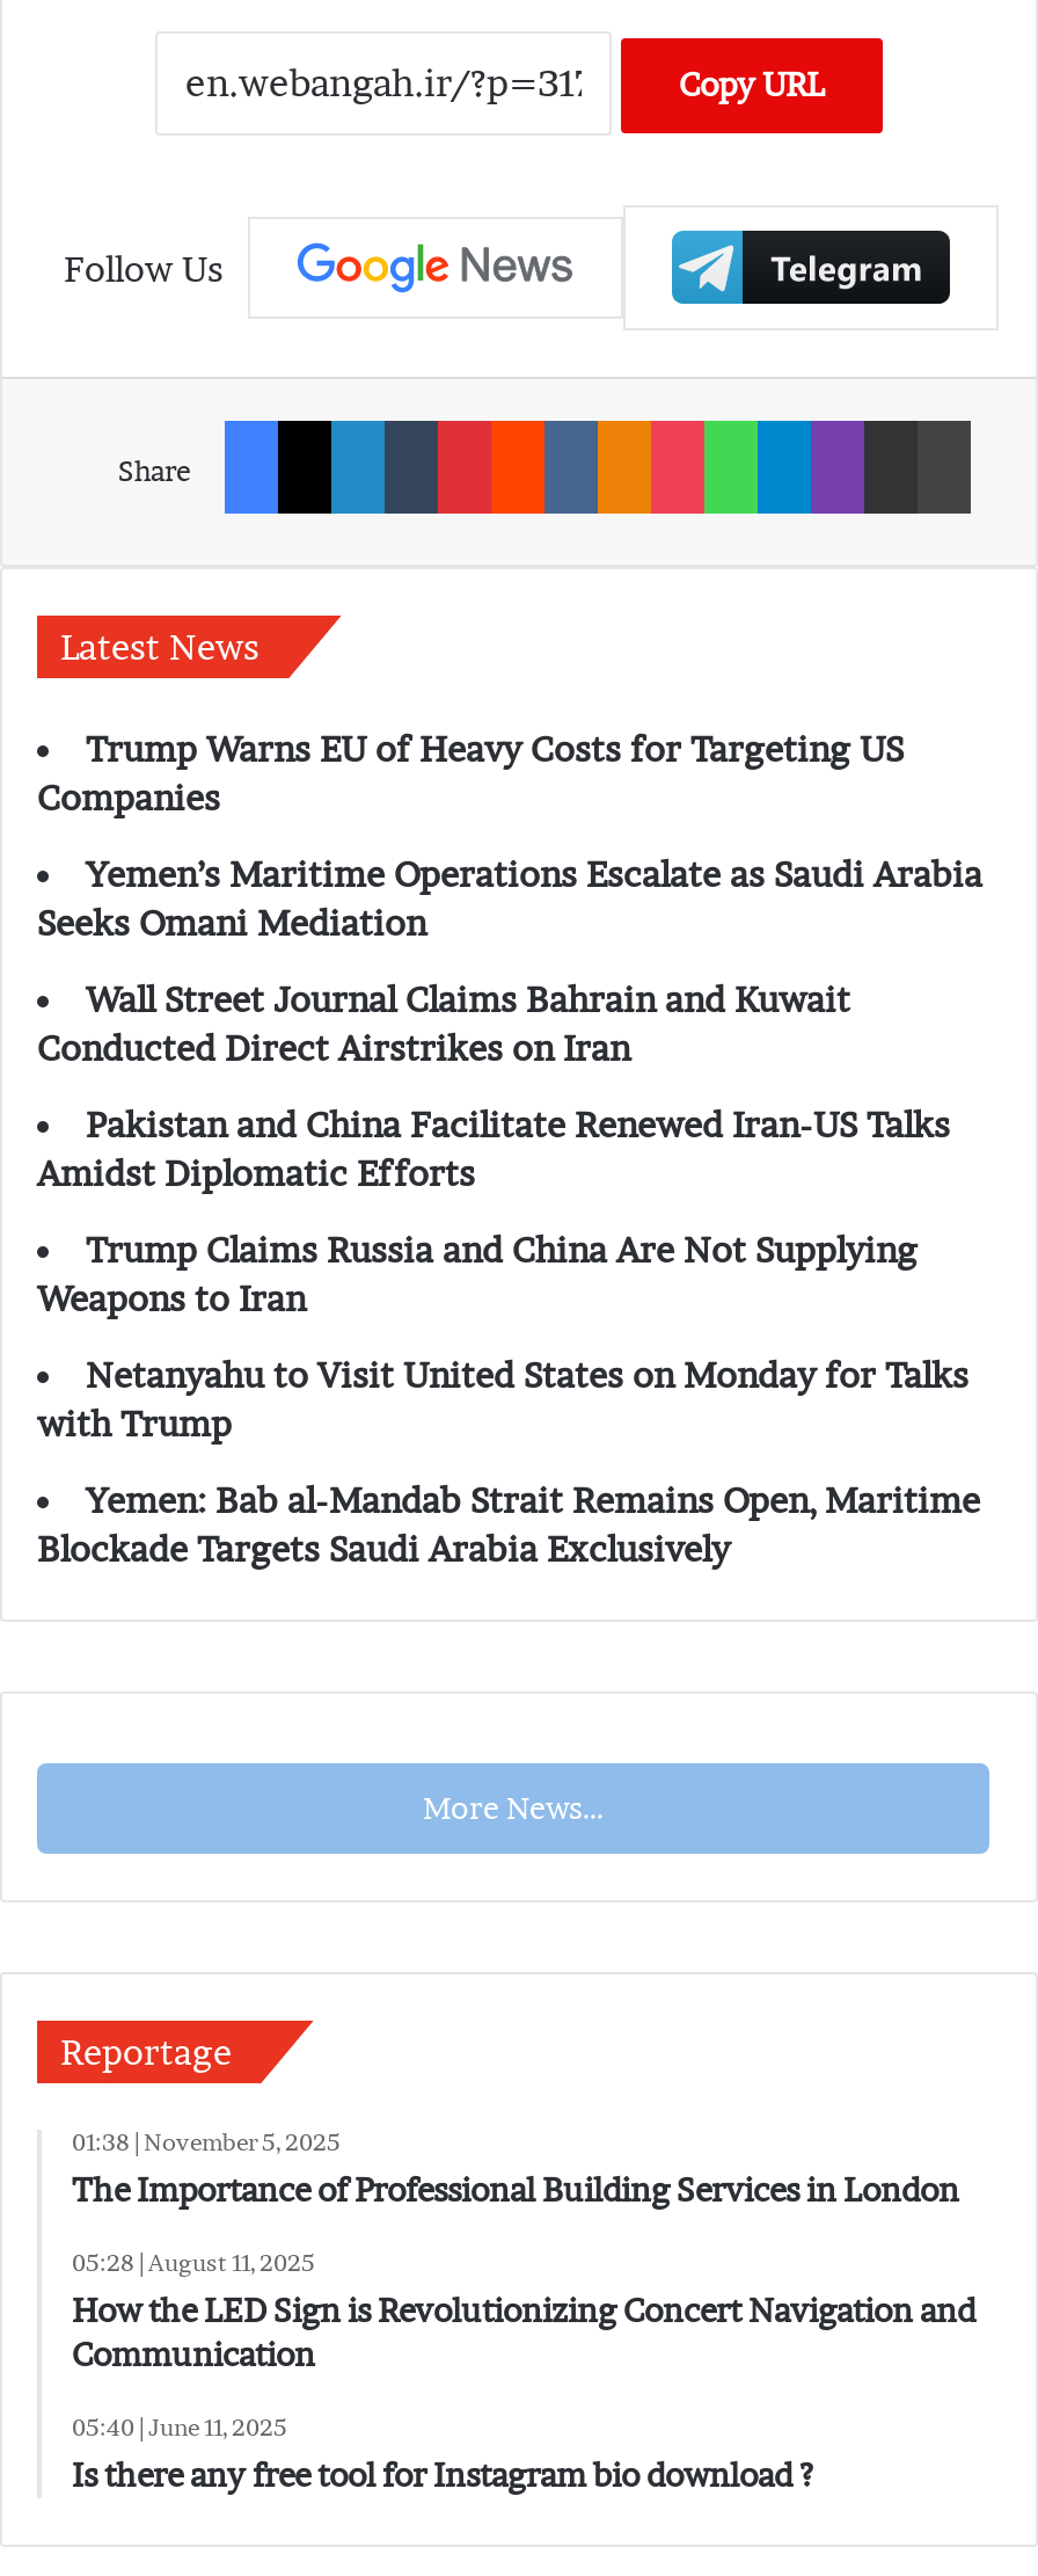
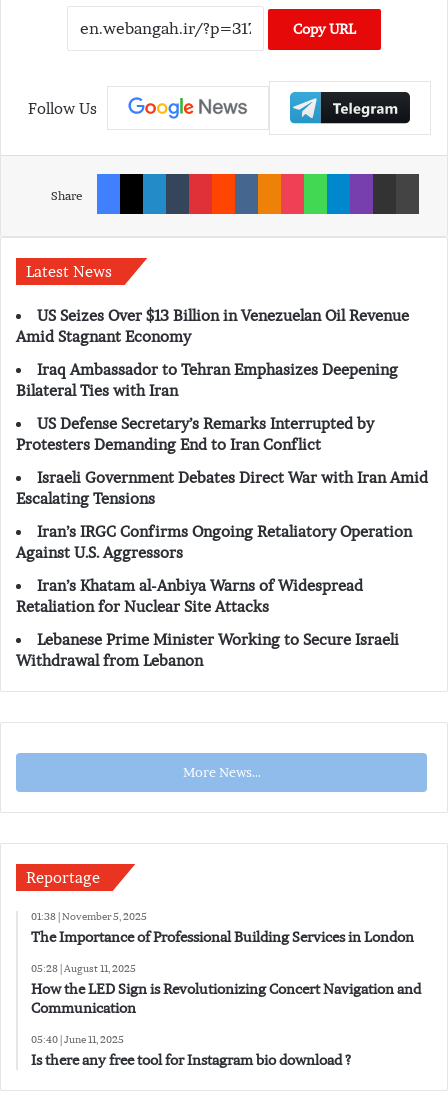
- Trump Warns EU of Heavy Costs for Targeting US
- Companies
+ US Seizes Over $13 Billion in Venezuelan Oil Revenue
+ Amid Stagnant Economy

- Yemen’s Maritime Operations Escalate as Saudi Arabia
- Seeks Omani Mediation
+ Iraq Ambassador to Tehran Emphasizes Deepening
+ Bilateral Ties with Iran

- Wall Street Journal Claims Bahrain and Kuwait
- Conducted Direct Airstrikes on Iran
+ US Defense Secretary’s Remarks Interrupted by
+ Protesters Demanding End to Iran Conflict

- Pakistan and China Facilitate Renewed Iran-US Talks
- Amidst Diplomatic Efforts
+ Israeli Government Debates Direct War with Iran Amid
+ Escalating Tensions

- Trump Claims Russia and China Are Not Supplying
- Weapons to Iran
+ Iran’s IRGC Confirms Ongoing Retaliatory Operation
+ Against U.S. Aggressors

- Netanyahu to Visit United States on Monday for Talks
- with Trump
+ Iran’s Khatam al-Anbiya Warns of Widespread
+ Retaliation for Nuclear Site Attacks

- Yemen: Bab al-Mandab Strait Remains Open, Maritime
- Blockade Targets Saudi Arabia Exclusively
+ Lebanese Prime Minister Working to Secure Israeli
+ Withdrawal from Lebanon
